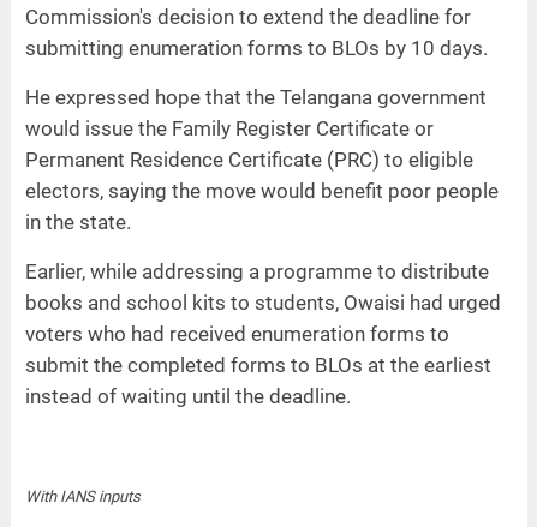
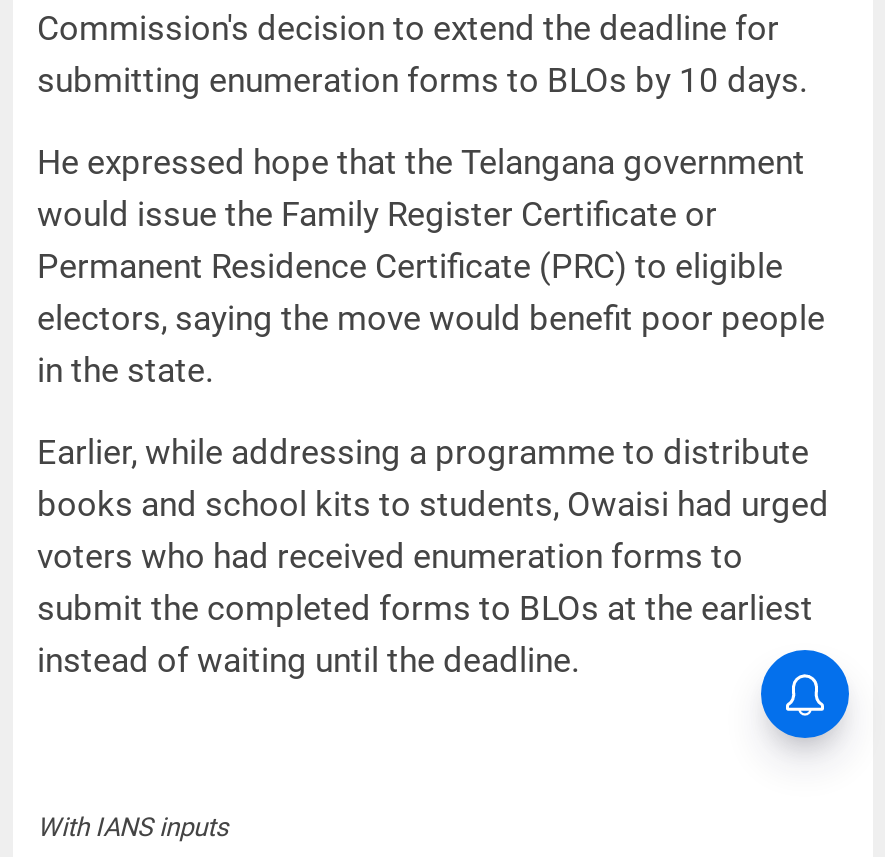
+ [image]
